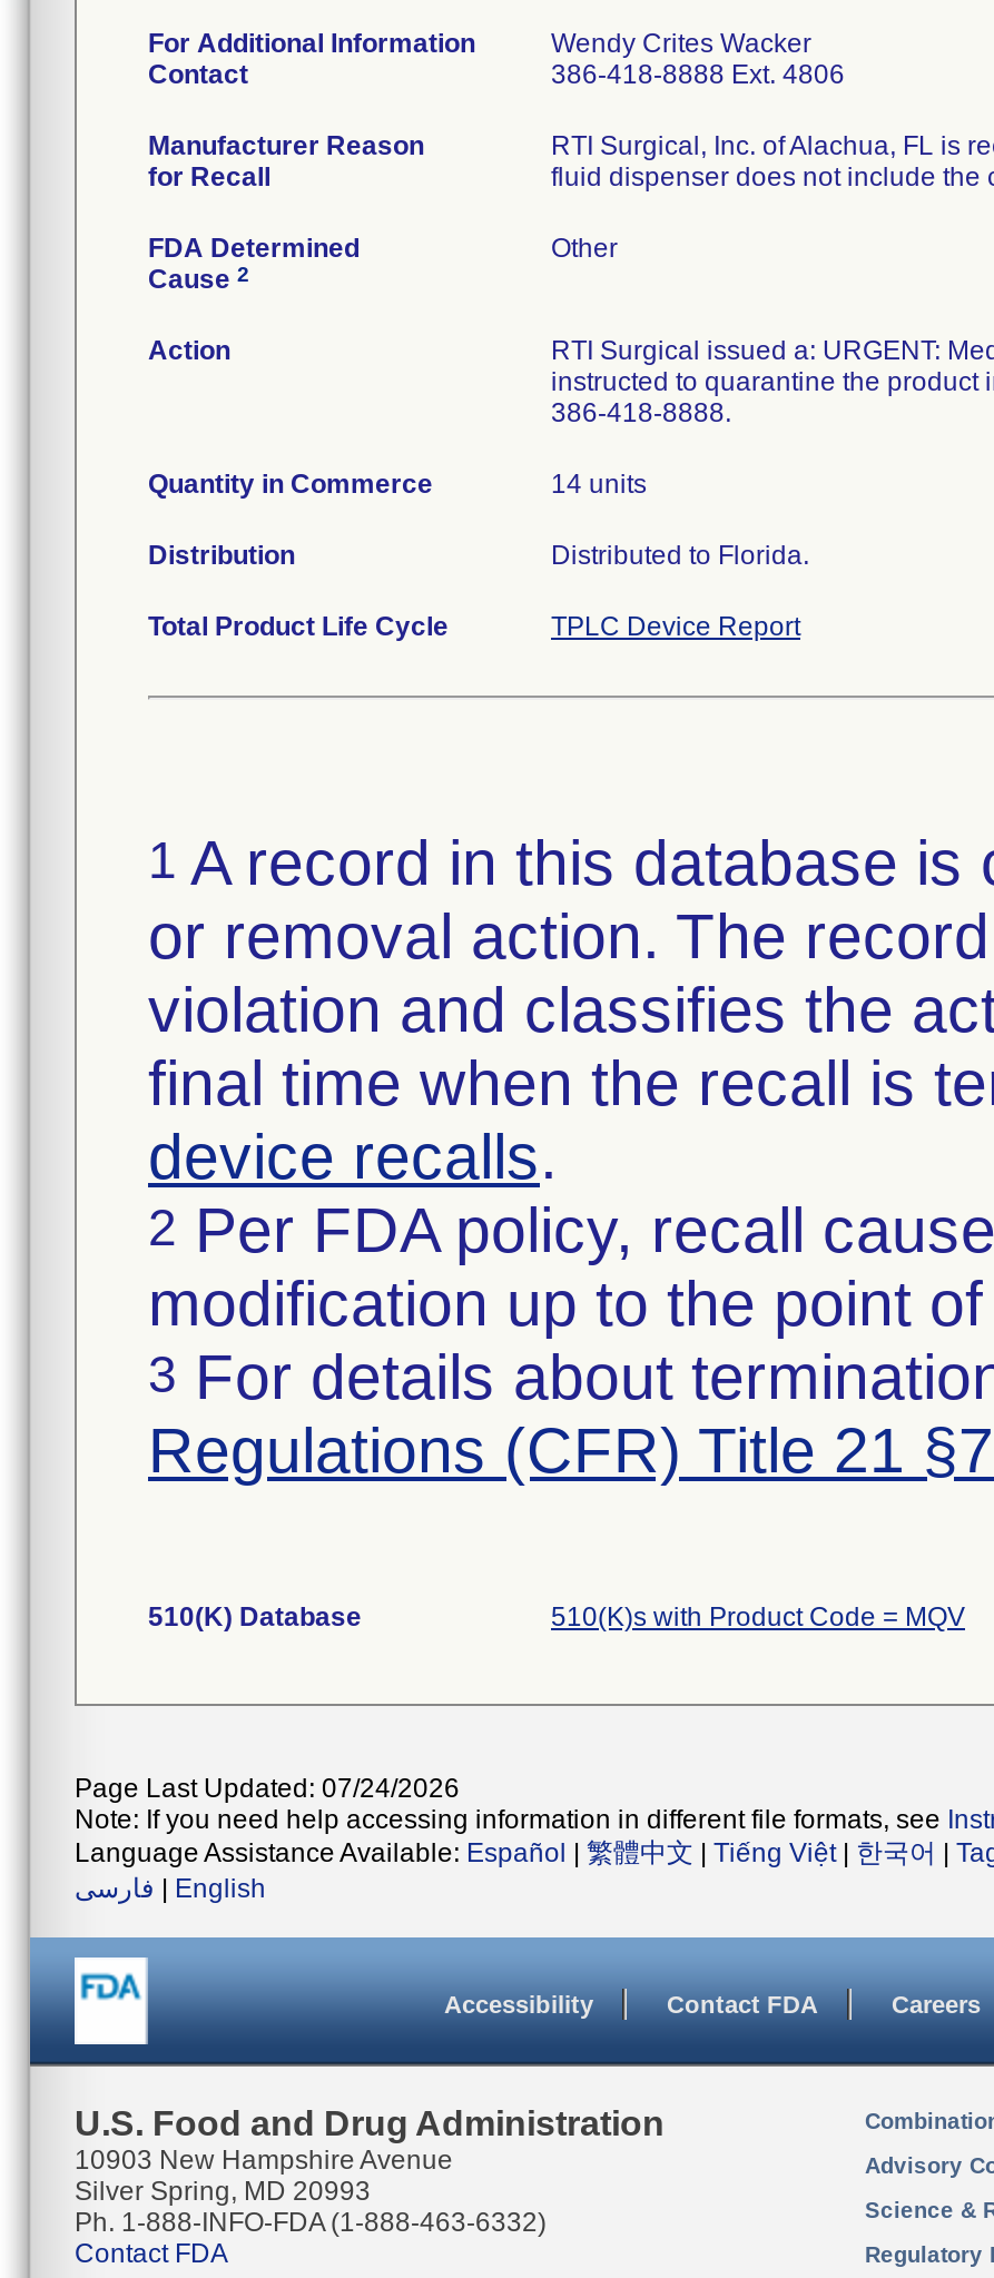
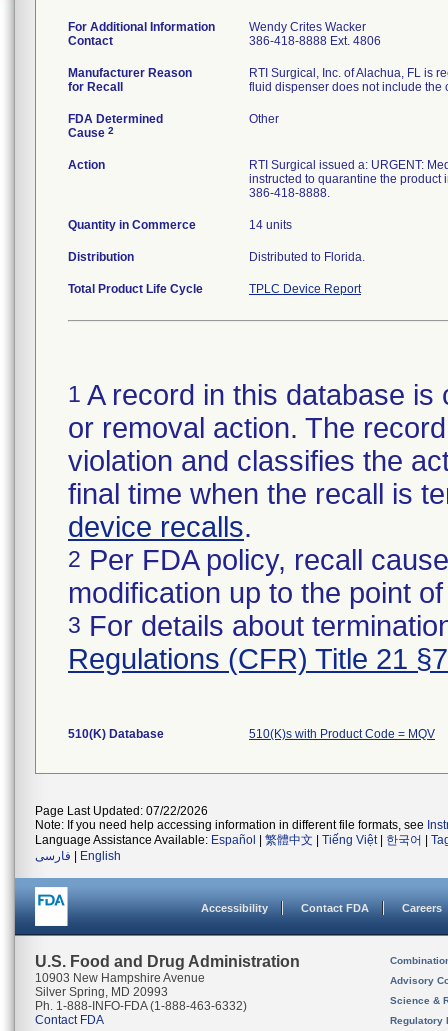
- Page Last Updated: 07/24/2026
+ Page Last Updated: 07/22/2026
